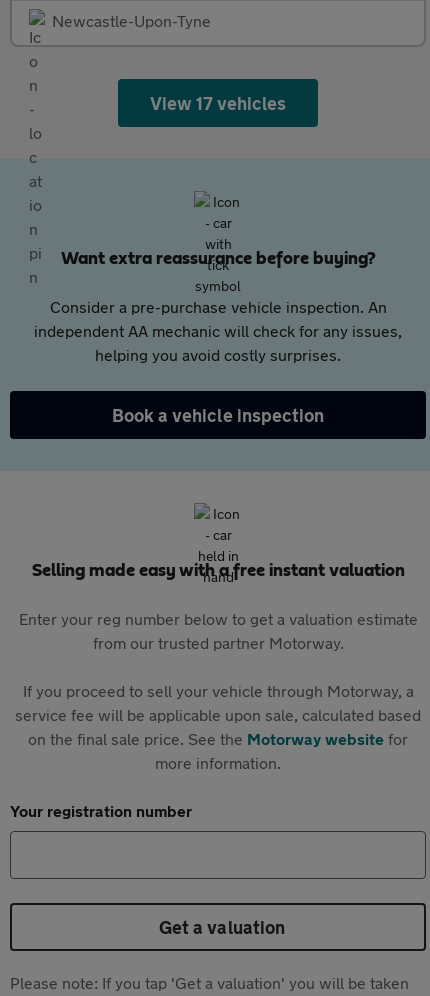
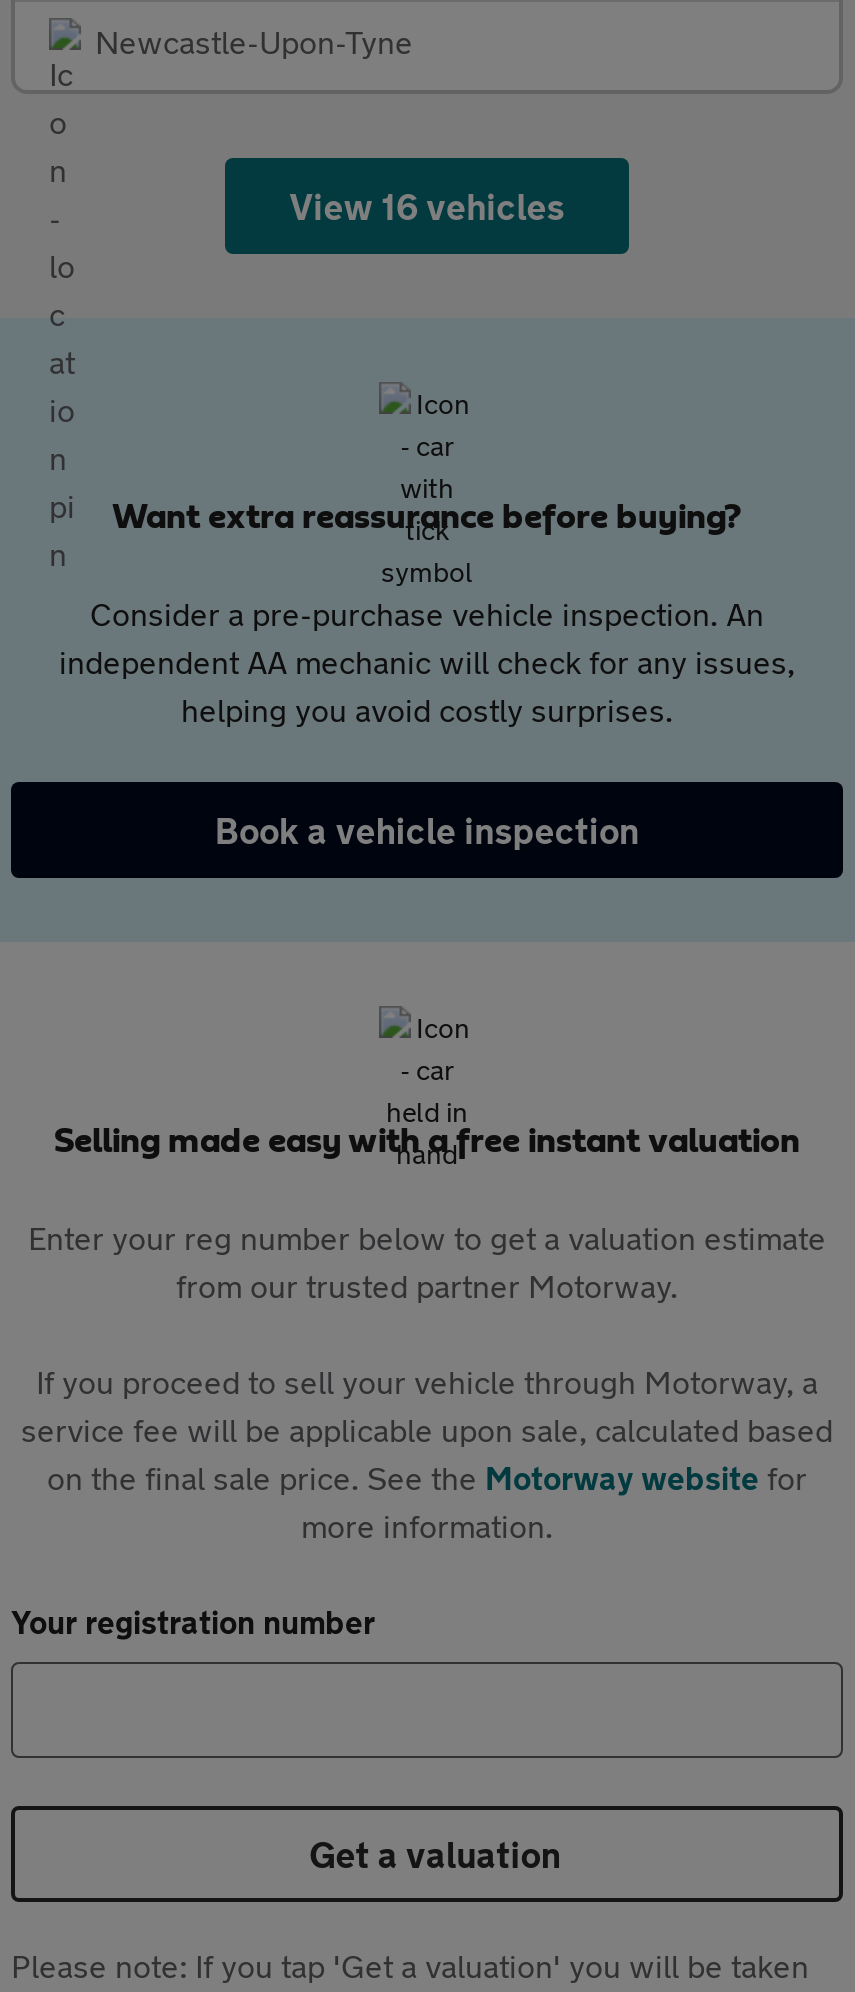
- View 17 vehicles
+ View 16 vehicles
